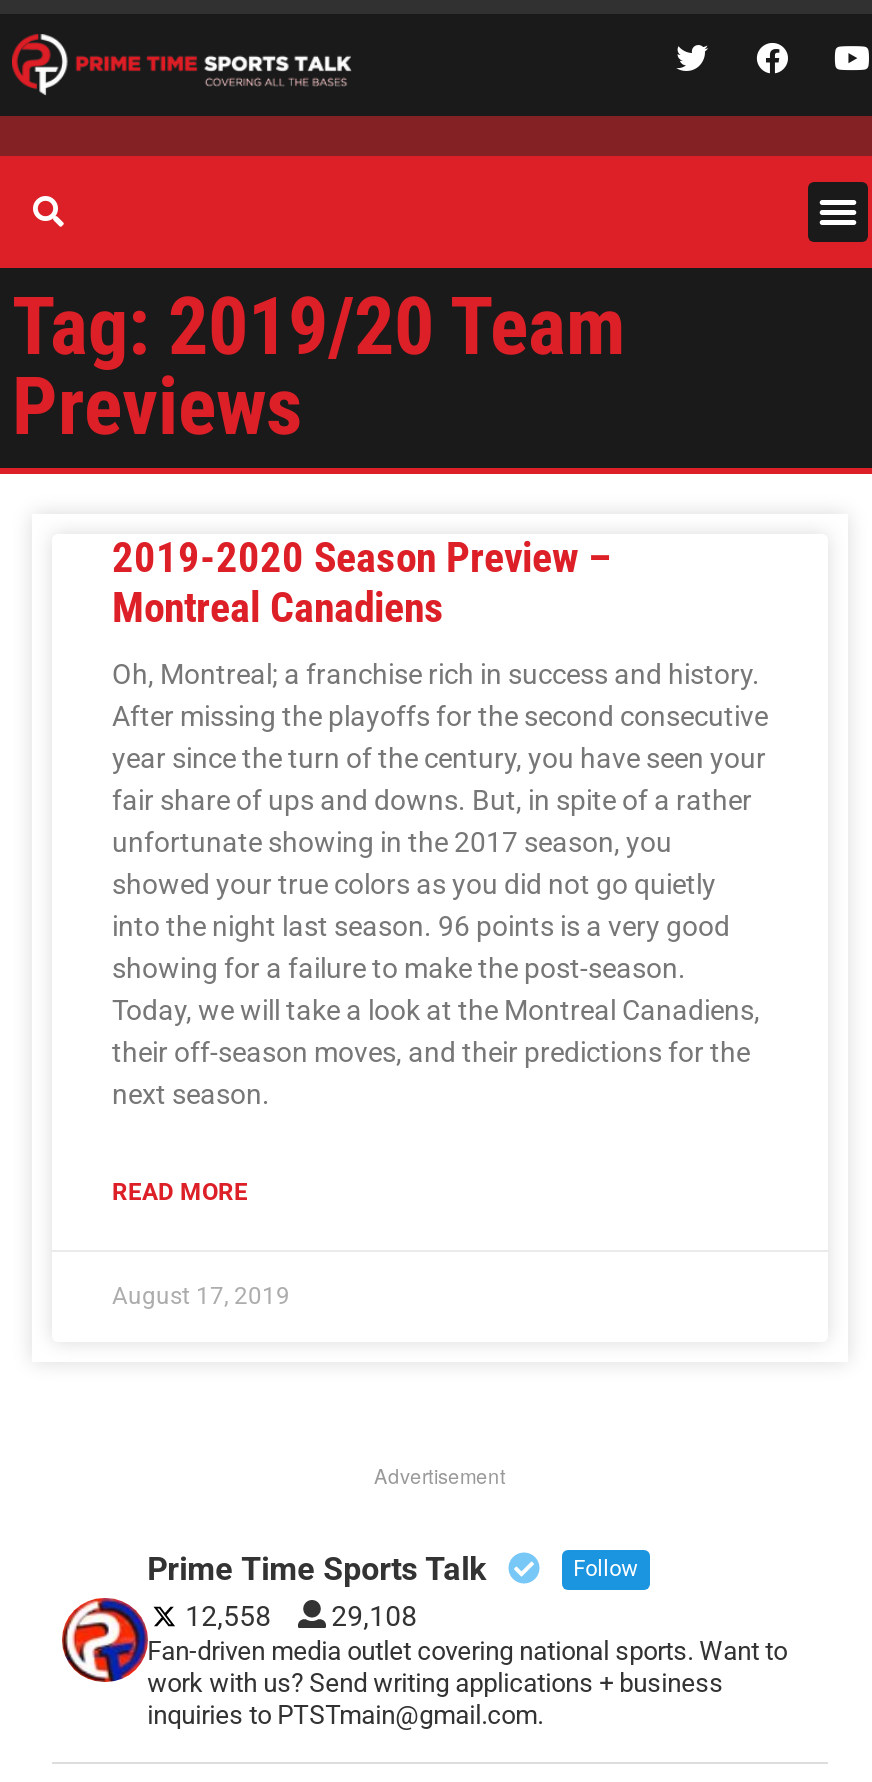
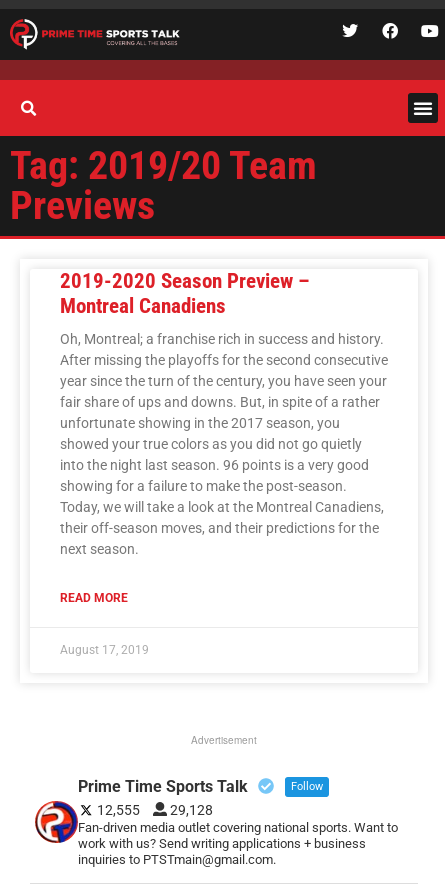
- 12,558
+ 12,555

- 29,108
+ 29,128
